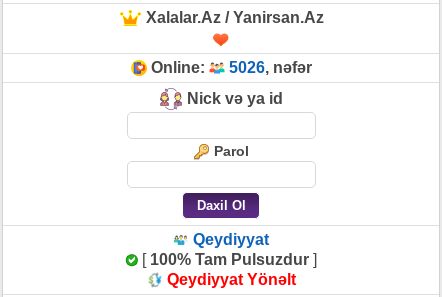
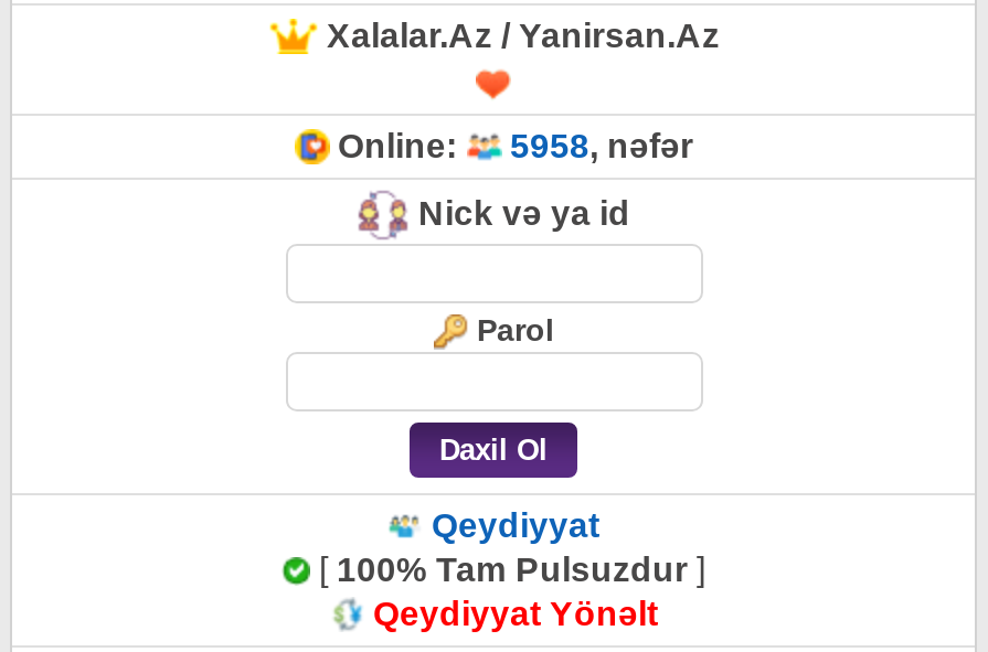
- Online: 5026, nəfər
+ Online: 5958, nəfər
